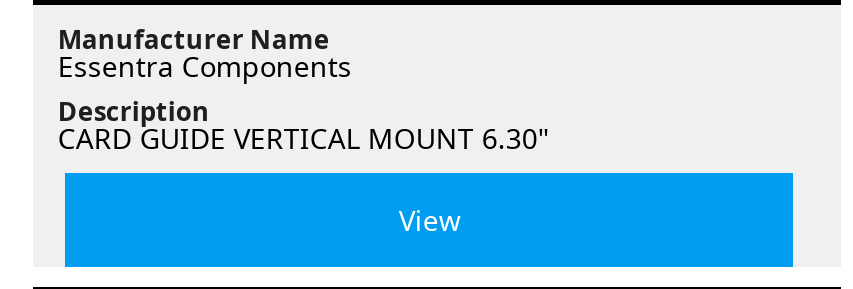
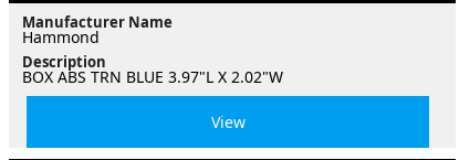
- Essentra Components
+ Hammond

- CARD GUIDE VERTICAL MOUNT 6.30"
+ BOX ABS TRN BLUE 3.97"L X 2.02"W
